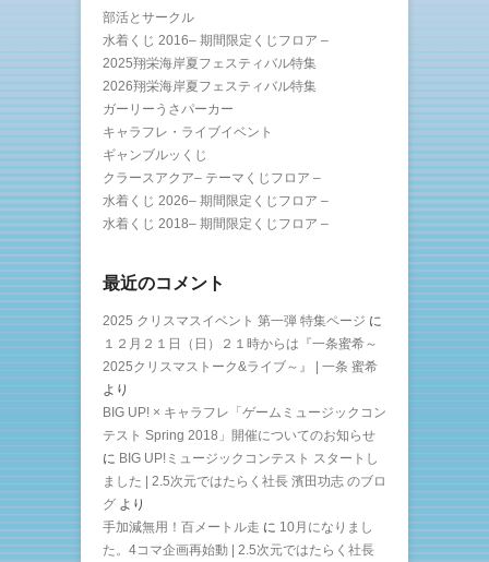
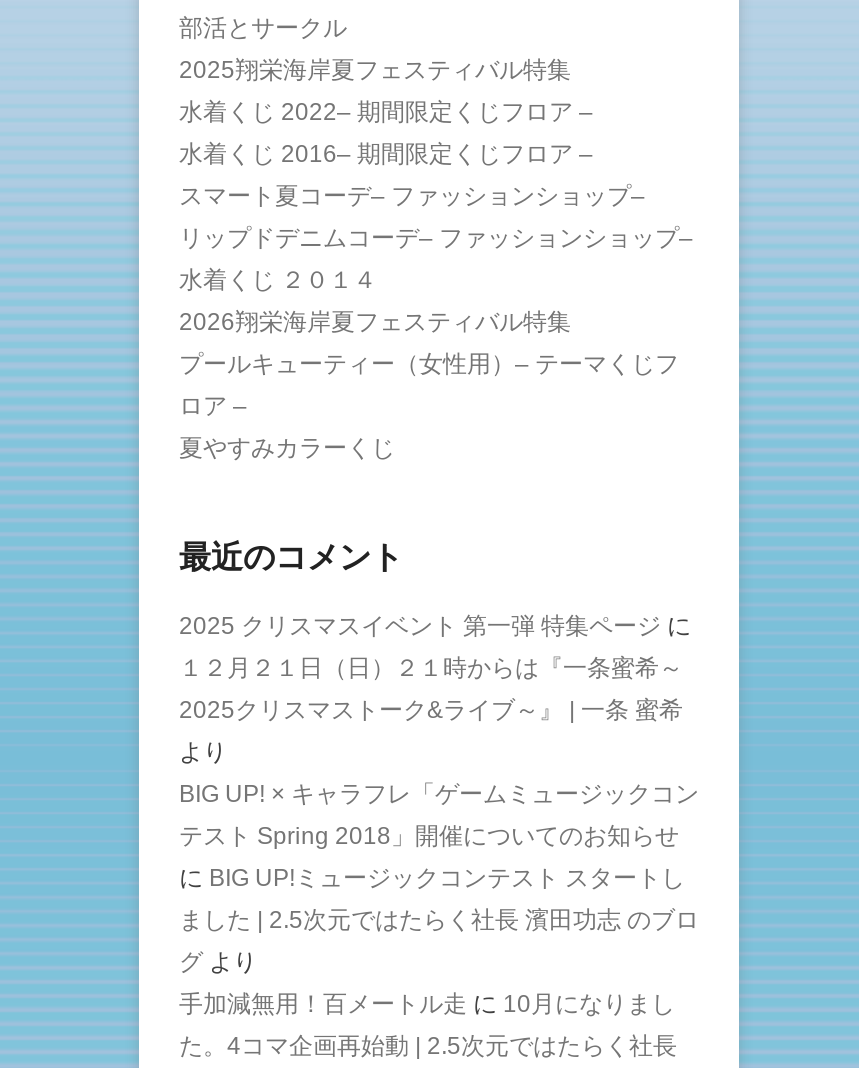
+ 水着くじ 2022– 期間限定くじフロア –

moved down: 水着くじ 2016– 期間限定くじフロア –

+ スマート夏コーデ– ファッションショップ–
+ リップドデニムコーデ– ファッションショップ–
+ 水着くじ ２０１４

moved up: 2025翔栄海岸夏フェスティバル特集

moved down: 2026翔栄海岸夏フェスティバル特集

- ガーリーうさパーカー
- キャラフレ・ライブイベント
- ギャンブルッくじ
- クラースアクア– テーマくじフロア –
- 水着くじ 2026– 期間限定くじフロア –
- 水着くじ 2018– 期間限定くじフロア –
+ プールキューティー（女性用）– テーマくじフ
+ ロア –
+ 夏やすみカラーくじ
